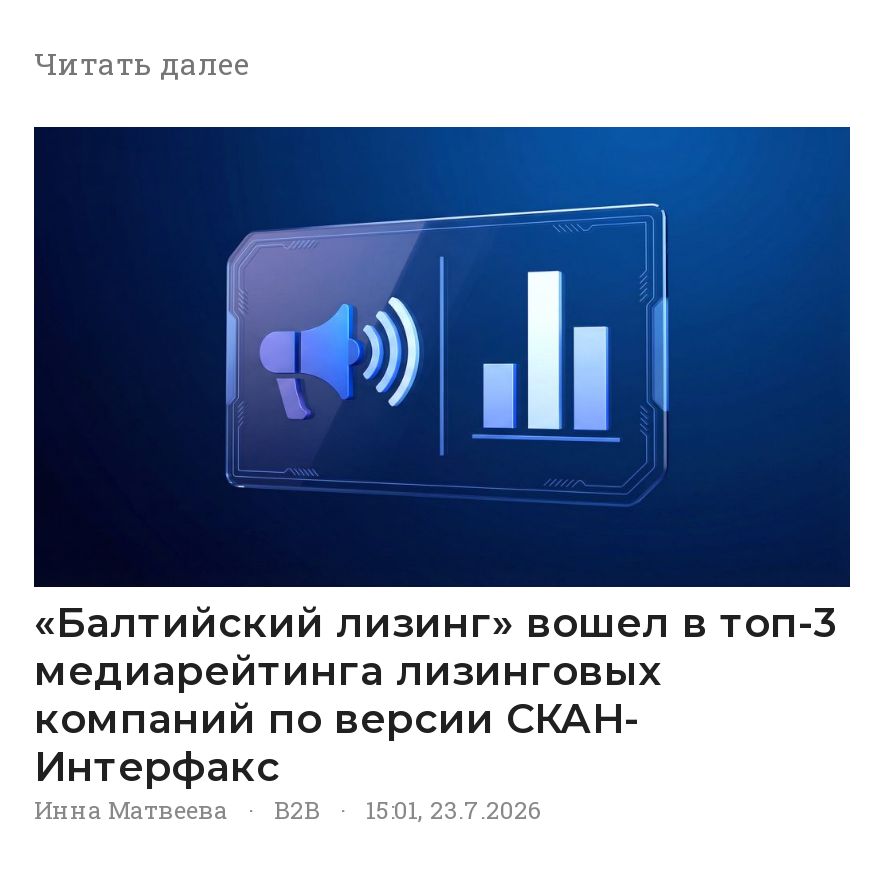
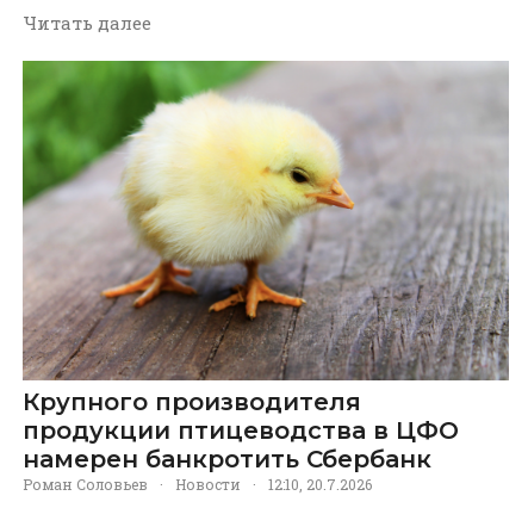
- [image]
+ [image]

- «Балтийский лизинг» вошел в топ-3
- медиарейтинга лизинговых
- компаний по версии СКАН-
- Интерфакс
- Инна Матвеева
+ Крупного производителя
+ продукции птицеводства в ЦФО
+ намерен банкротить Сбербанк
+ Роман Соловьев

- B2B
+ Новости

- 15:01, 23.7.2026
+ 12:10, 20.7.2026
